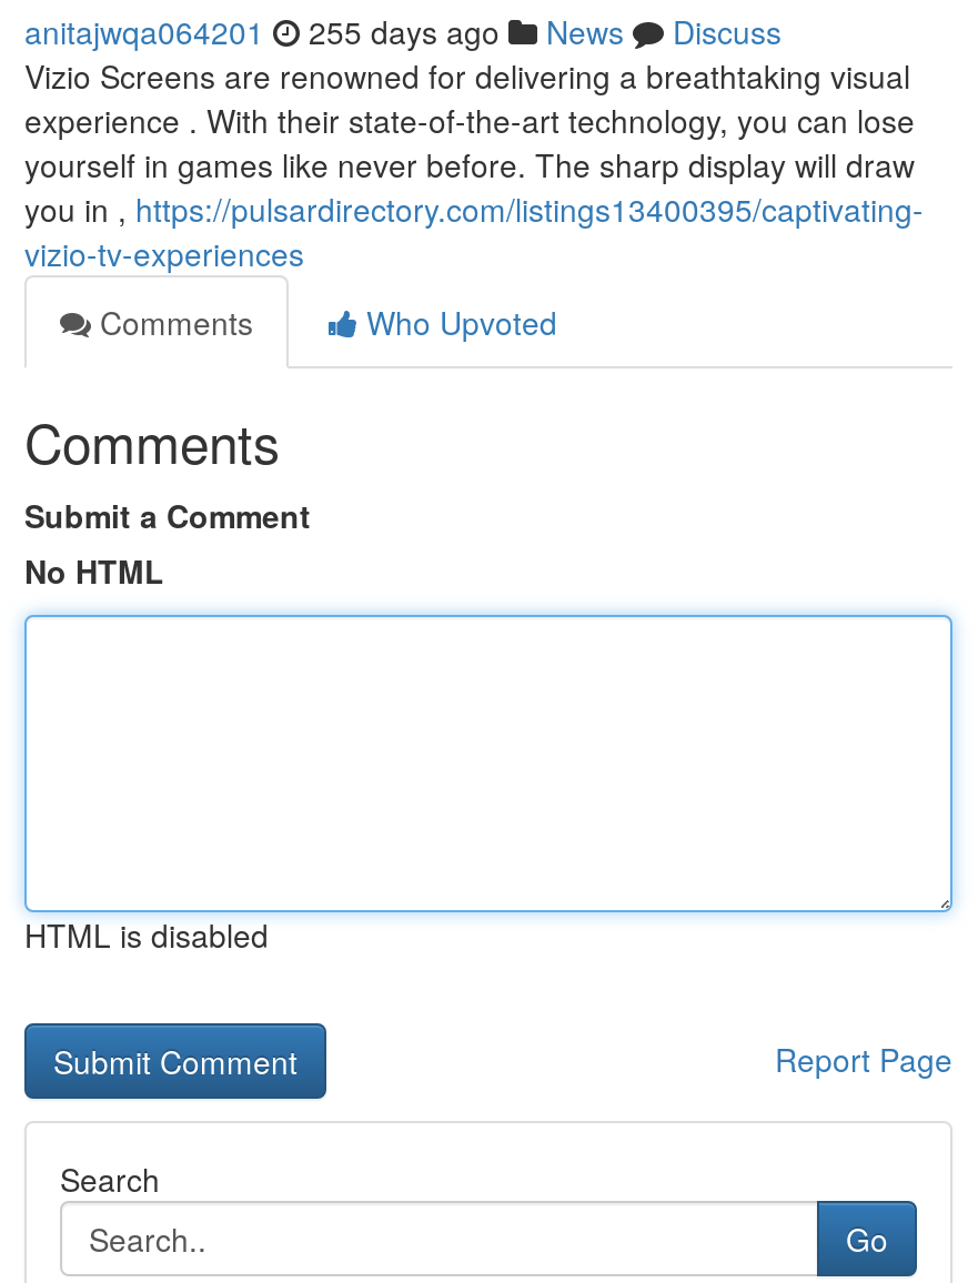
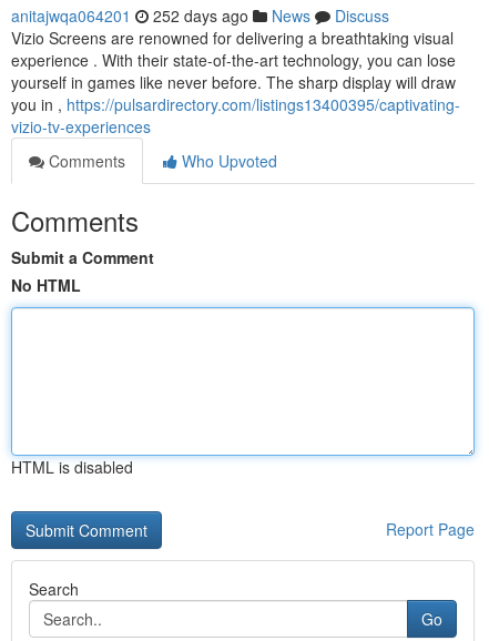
- anitajwqa064201 255 days ago News Discuss
+ anitajwqa064201 252 days ago News Discuss
